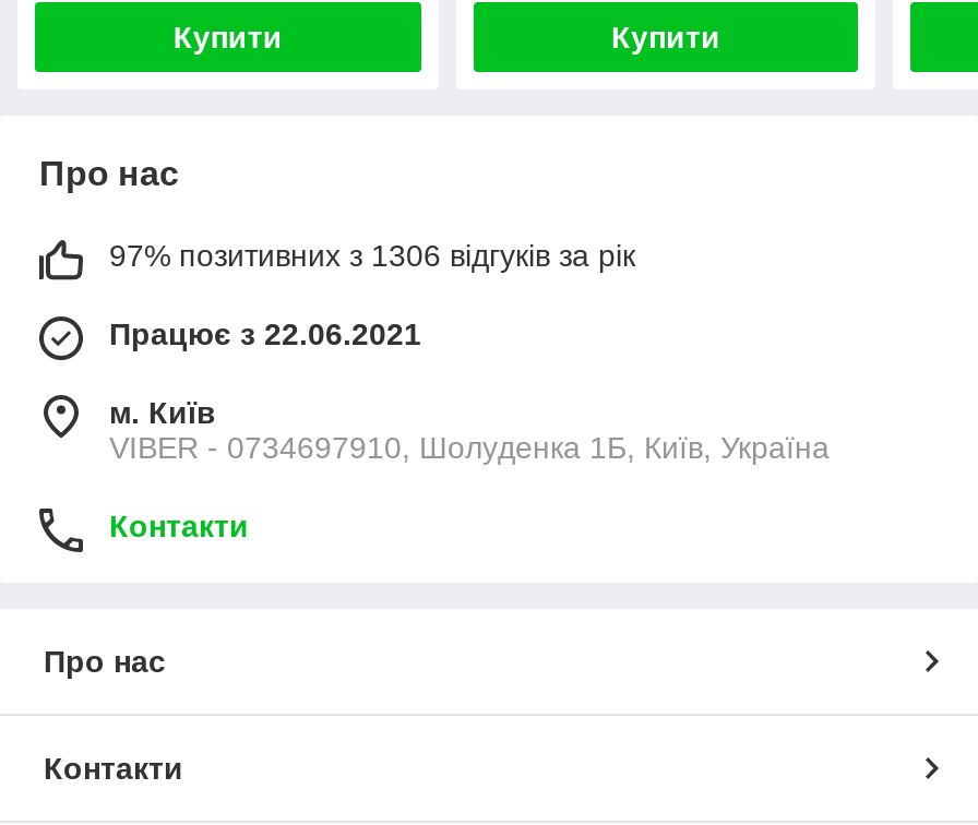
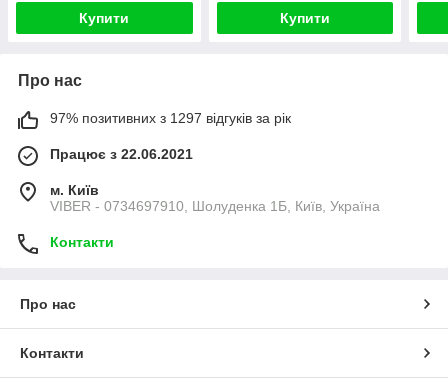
- 97% позитивних з 1306 відгуків за рік
+ 97% позитивних з 1297 відгуків за рік
